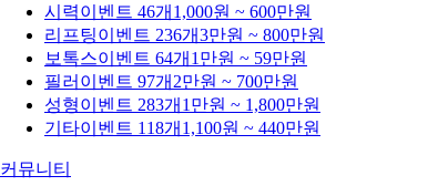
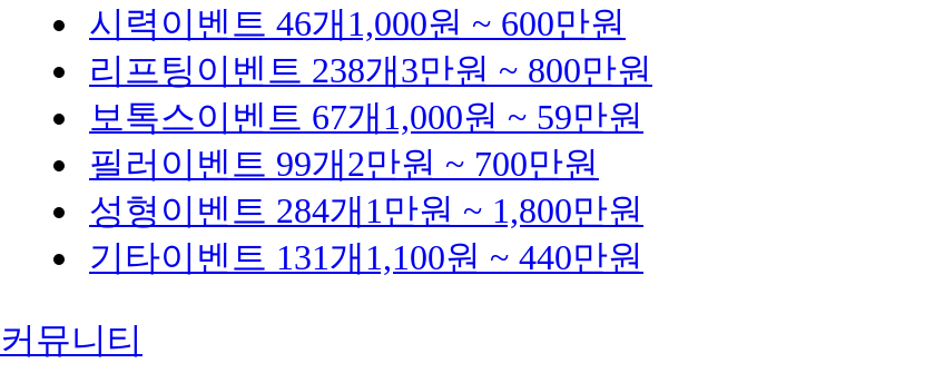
- 리프팅 이벤트 236개3만원 ~ 800만원
+ 리프팅 이벤트 238개3만원 ~ 800만원

- 보톡스 이벤트 64개 1만원 ~ 59만원
+ 보톡스 이벤트 67개 1,000원 ~ 59만원

- 필러 이벤트 97개2만원 ~ 700만원
+ 필러 이벤트 99개2만원 ~ 700만원

- 성형 이벤트 283개 1만원 ~ 1,800만원
+ 성형 이벤트 284개 1만원 ~ 1,800만원

- 기타이벤트 118개 1,100원 ~ 440만원
+ 기타이벤트 131개 1,100원 ~ 440만원
